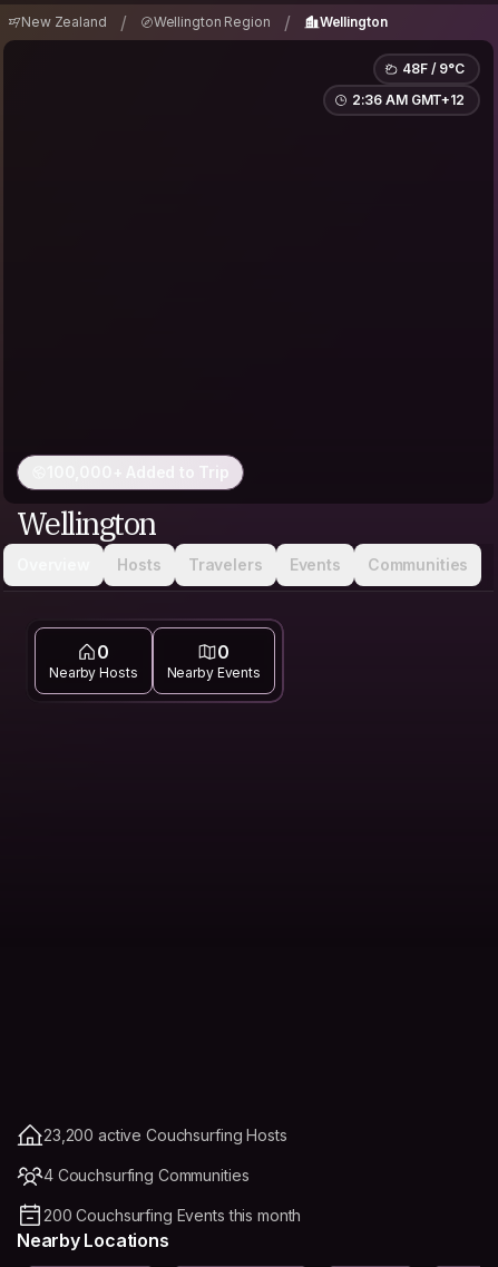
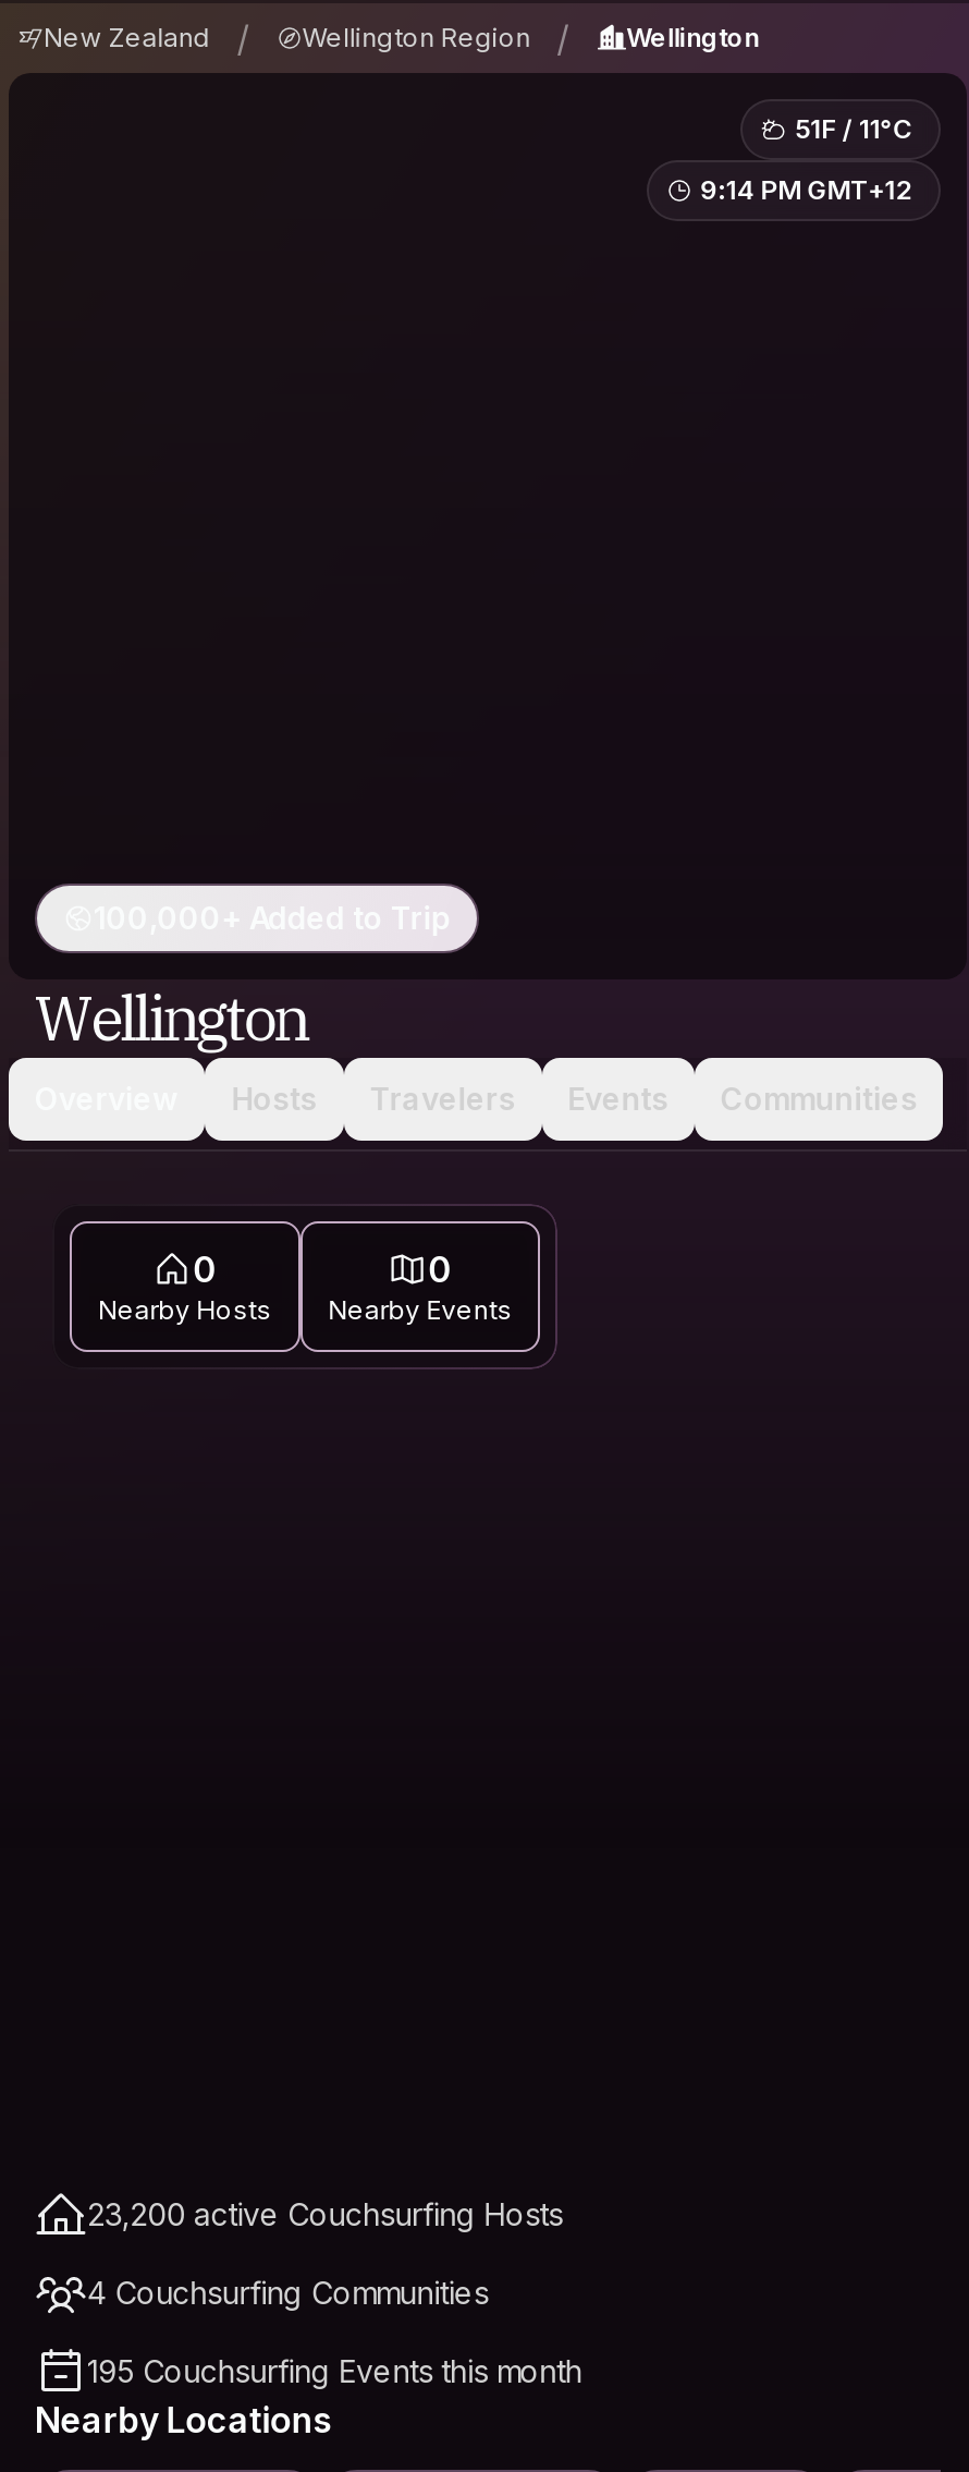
- 48F / 9°C
+ 51F / 11°C

- 2:36 AM GMT+12
+ 9:14 PM GMT+12

- 200 Couchsurfing Events this month
+ 195 Couchsurfing Events this month
